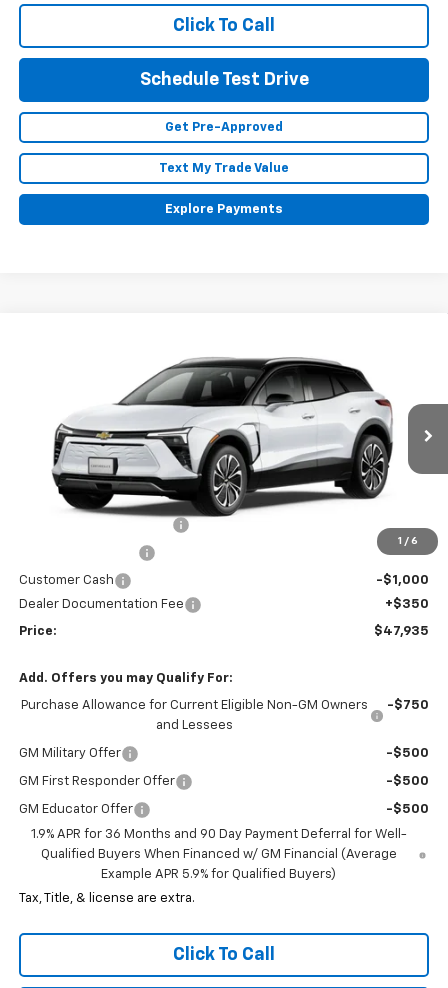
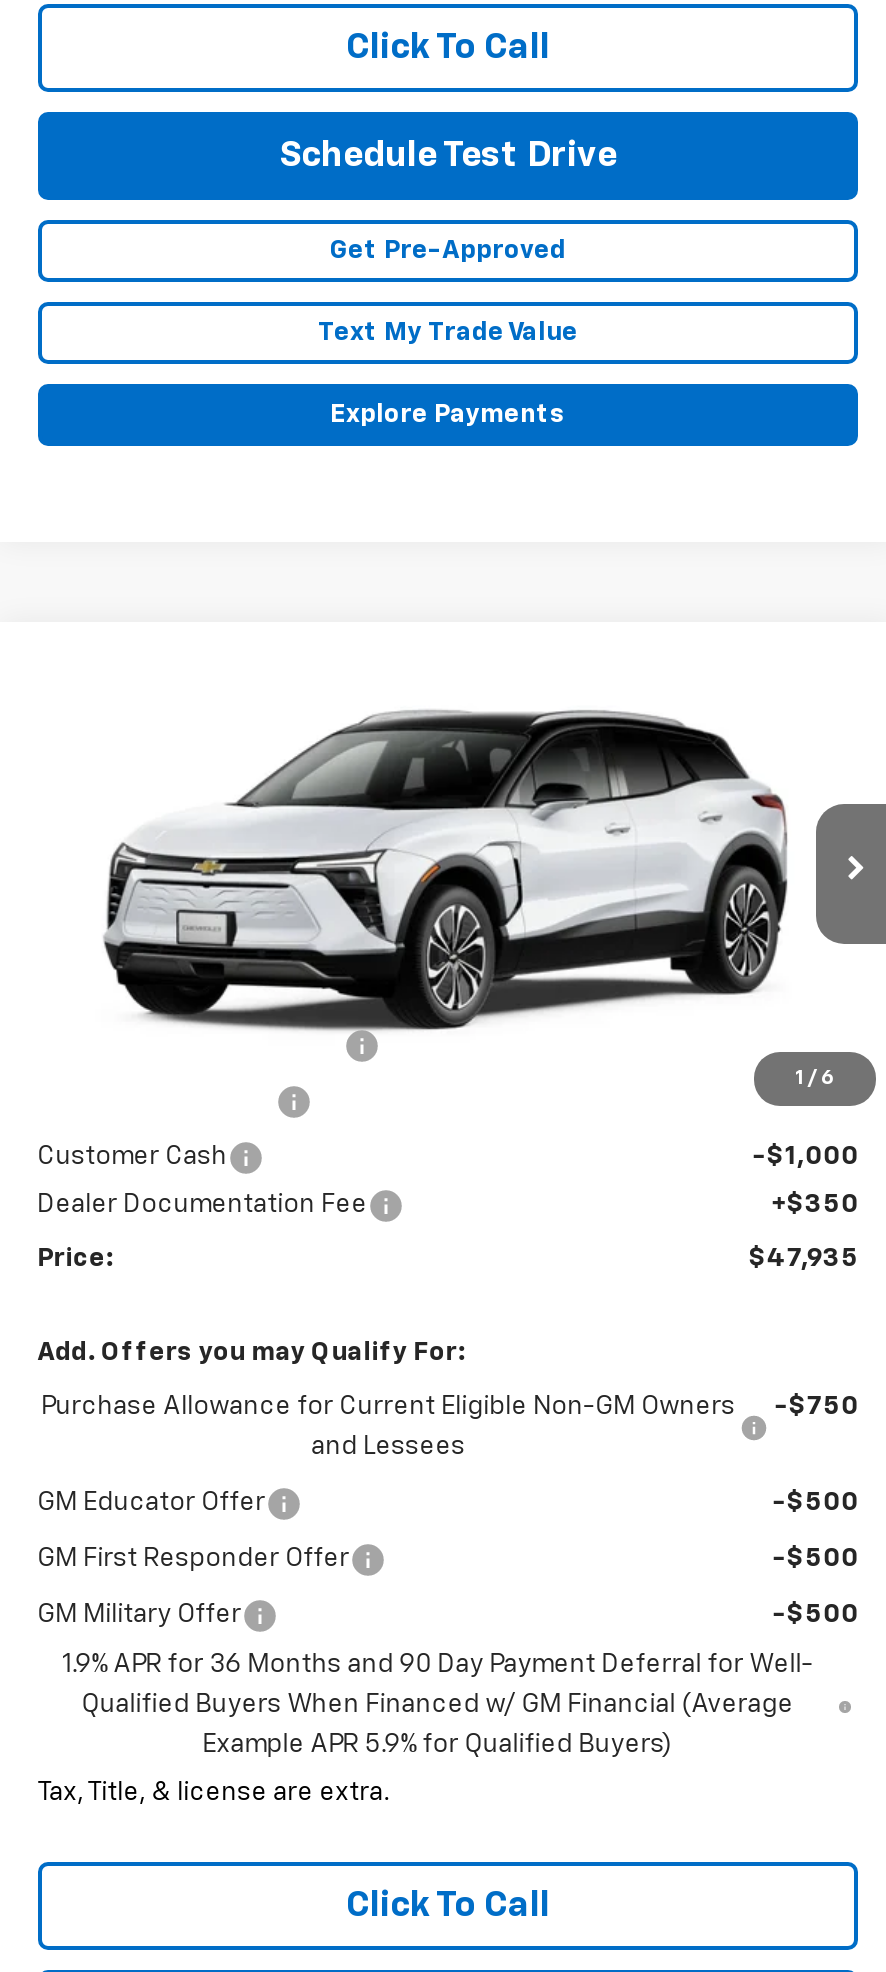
moved down: GM Military Offer

moved up: GM Educator Offer
